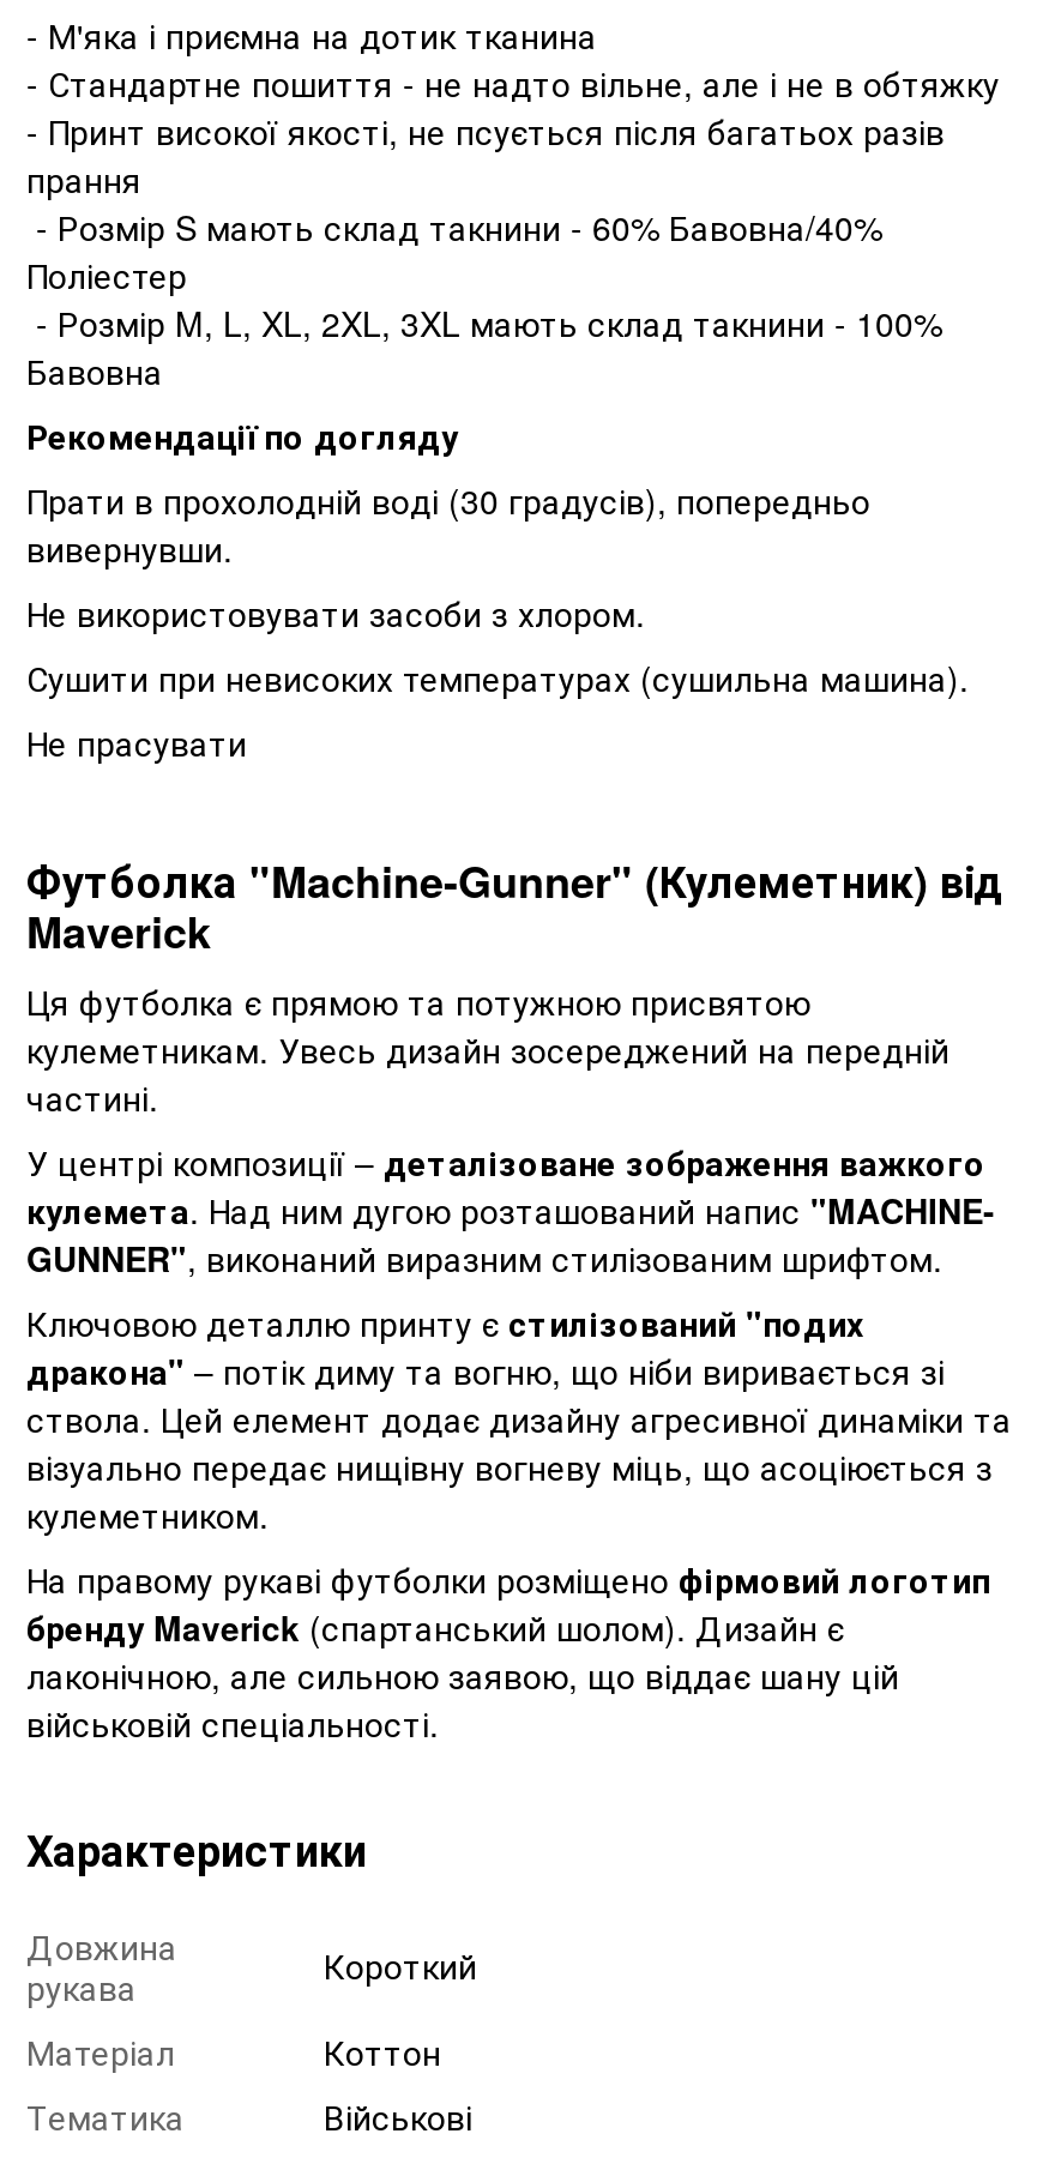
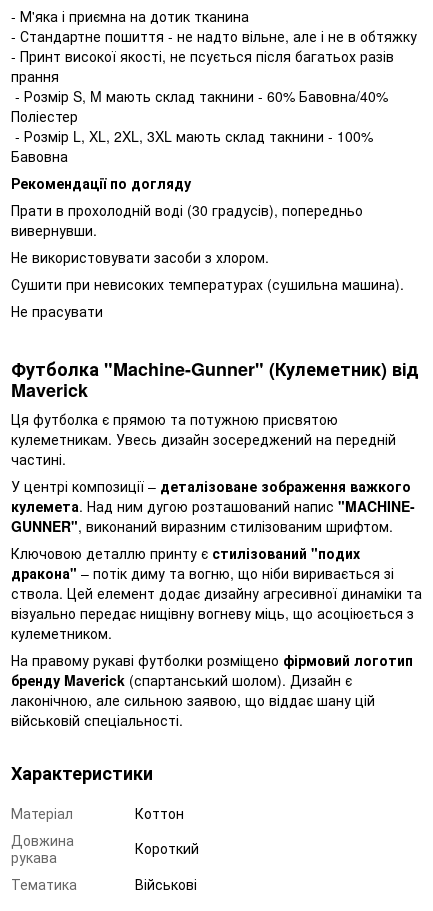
- - Розмір S мають склад такнини - 60% Бавовна/40%
+ - Розмір S, M мають склад такнини - 60% Бавовна/40%

- - Розмір M, L, XL, 2XL, 3XL мають склад такнини - 100%
+ - Розмір L, XL, 2XL, 3XL мають склад такнини - 100%

moved down: Довжина | рукава | Короткий

moved up: Матеріал | Коттон
